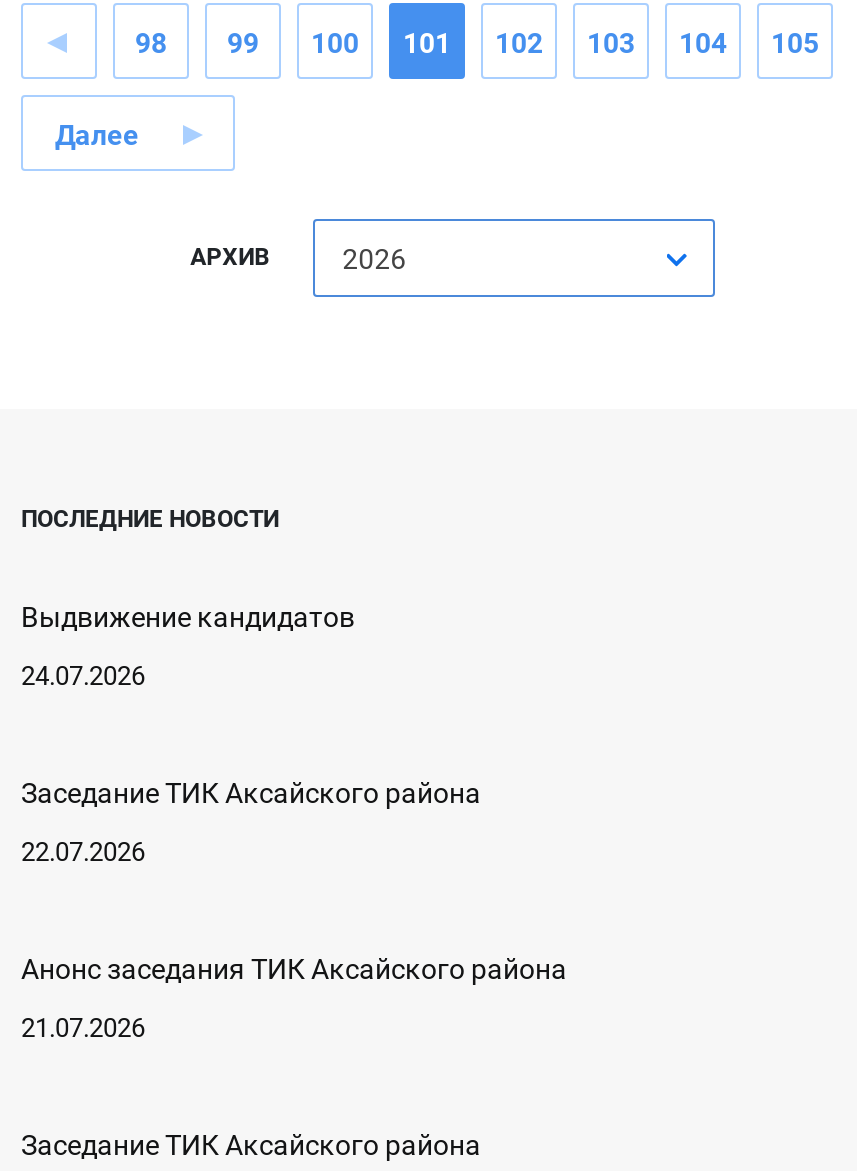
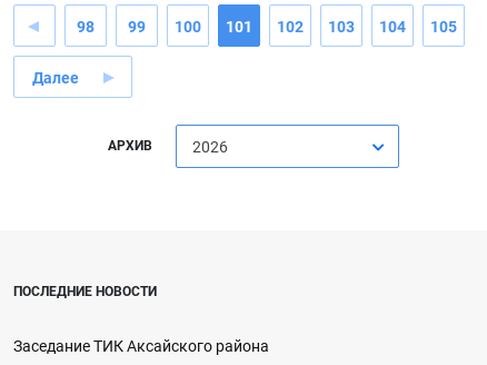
- Выдвижение кандидатов
- 24.07.2026

- Заседание ТИК Аксайского района
- 22.07.2026

- Анонс заседания ТИК Аксайского района
- 21.07.2026
